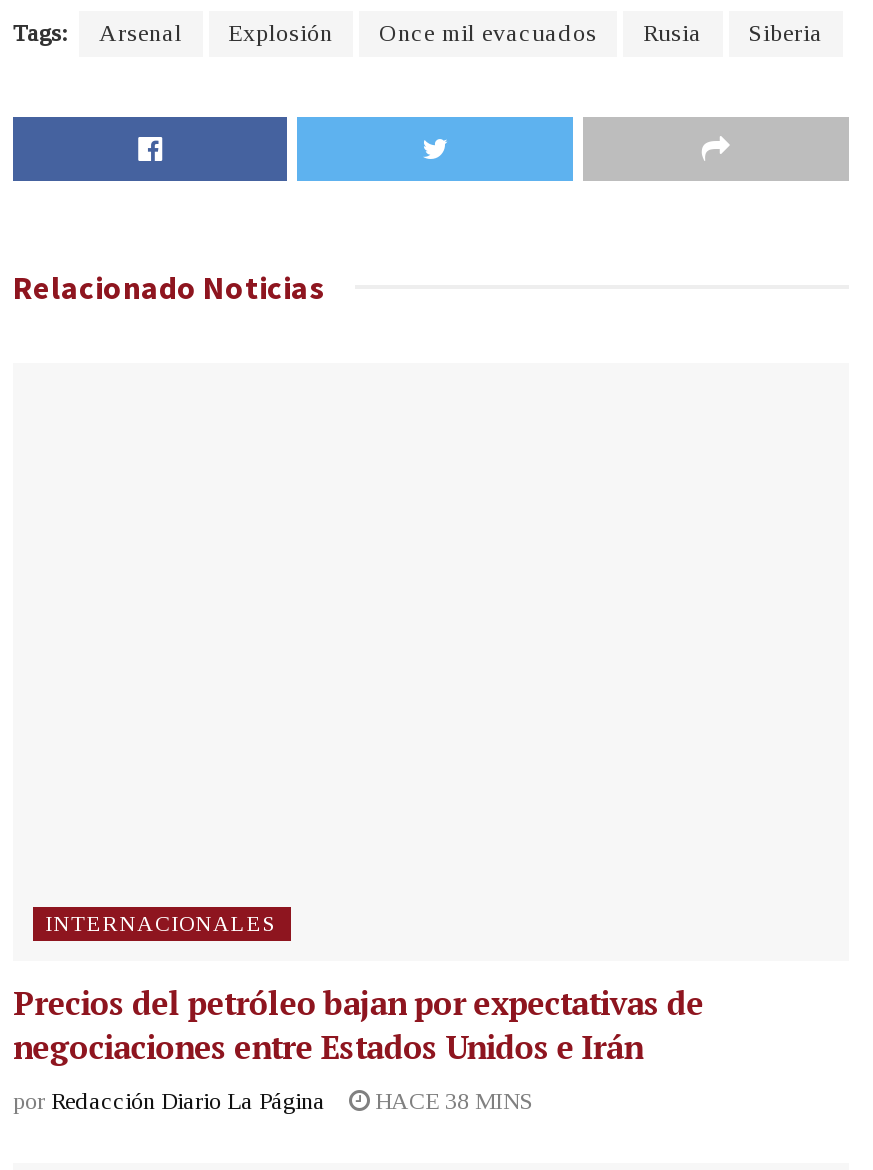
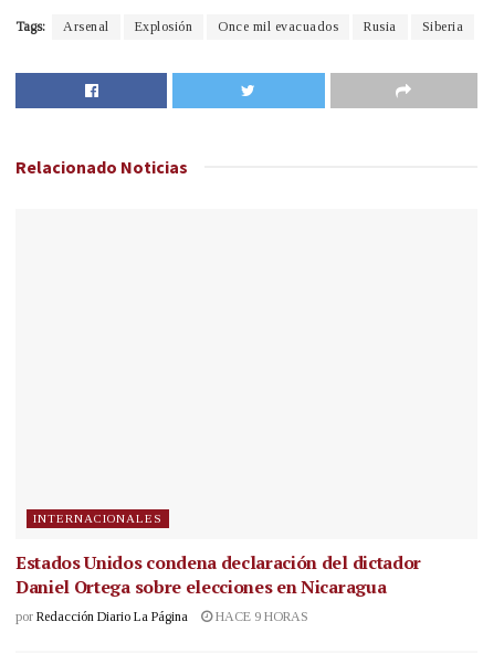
- Precios del petróleo bajan por expectativas de
- negociaciones entre Estados Unidos e Irán
+ Estados Unidos condena declaración del dictador
+ Daniel Ortega sobre elecciones en Nicaragua

- por Redacción Diario La Página HACE 38 MINS
+ por Redacción Diario La Página HACE 9 HORAS
